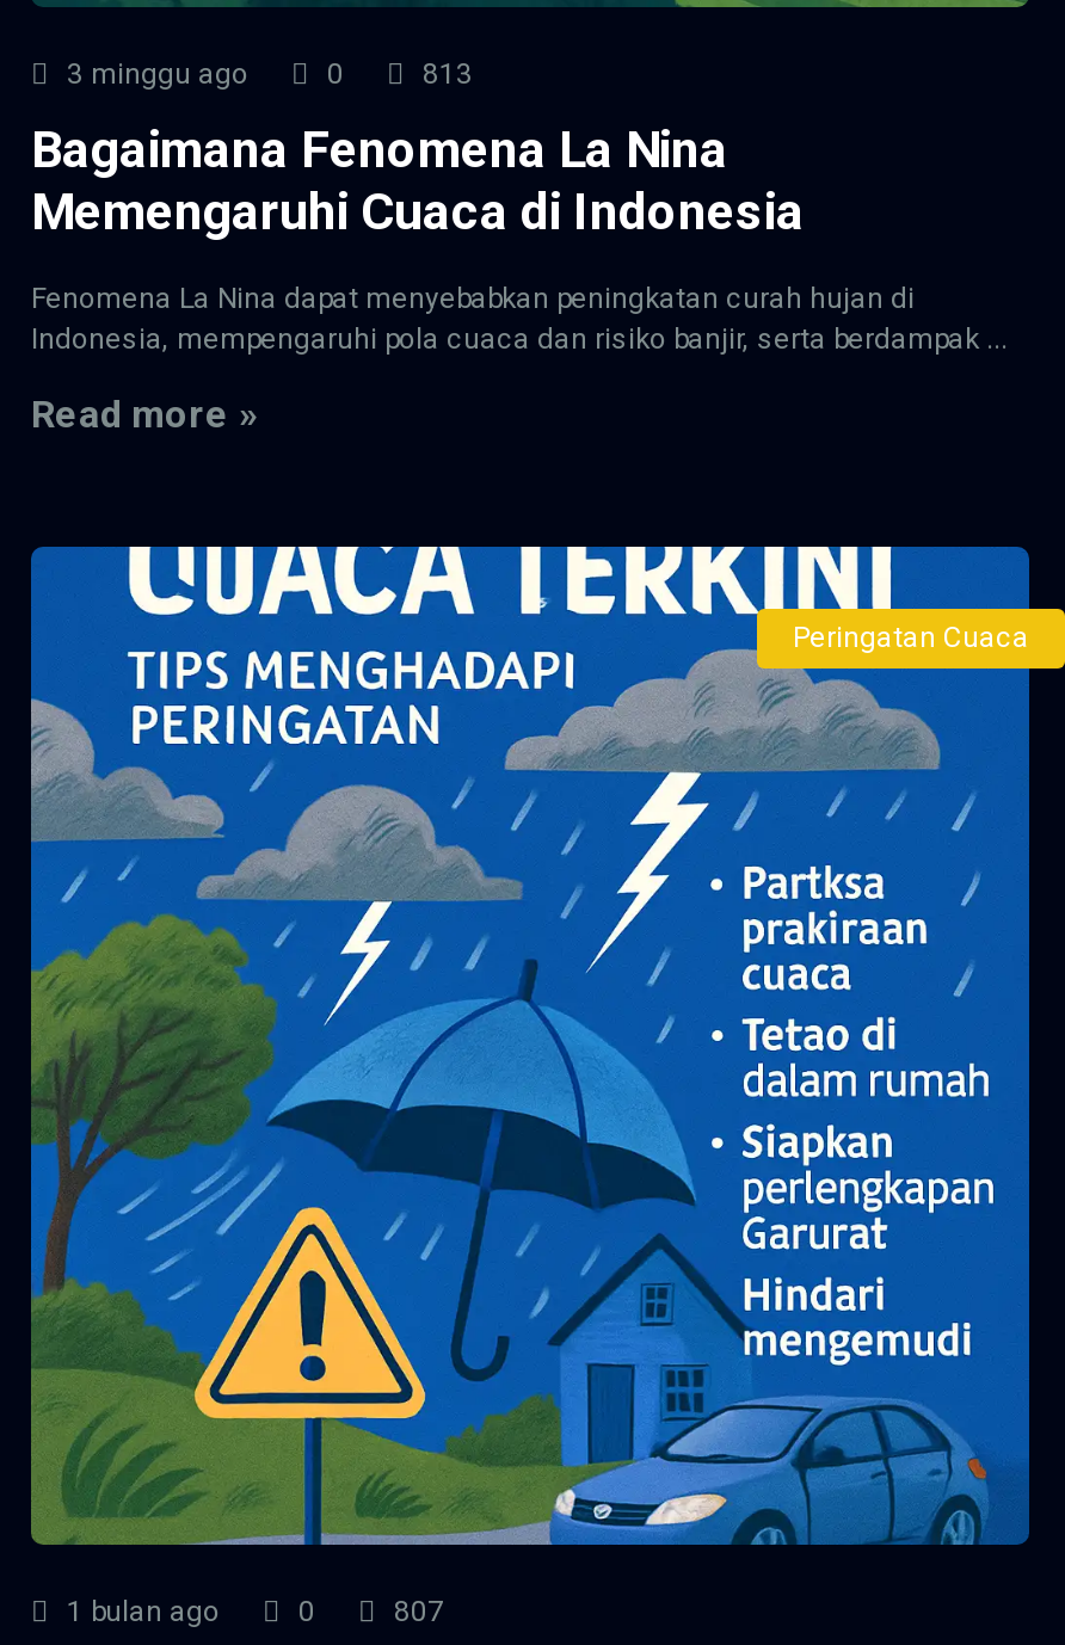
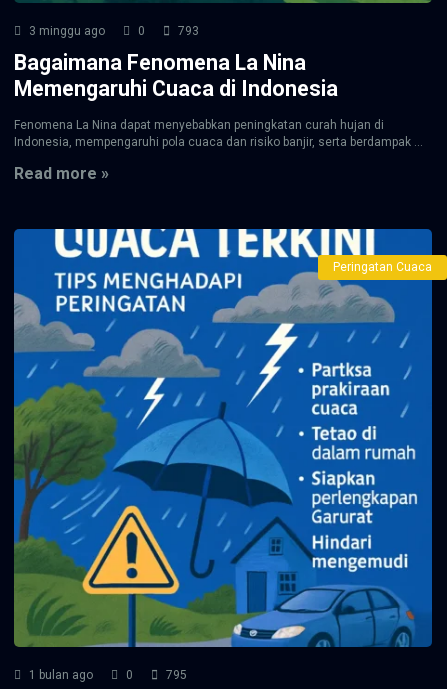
- 813
+ 793

- 807
+ 795
